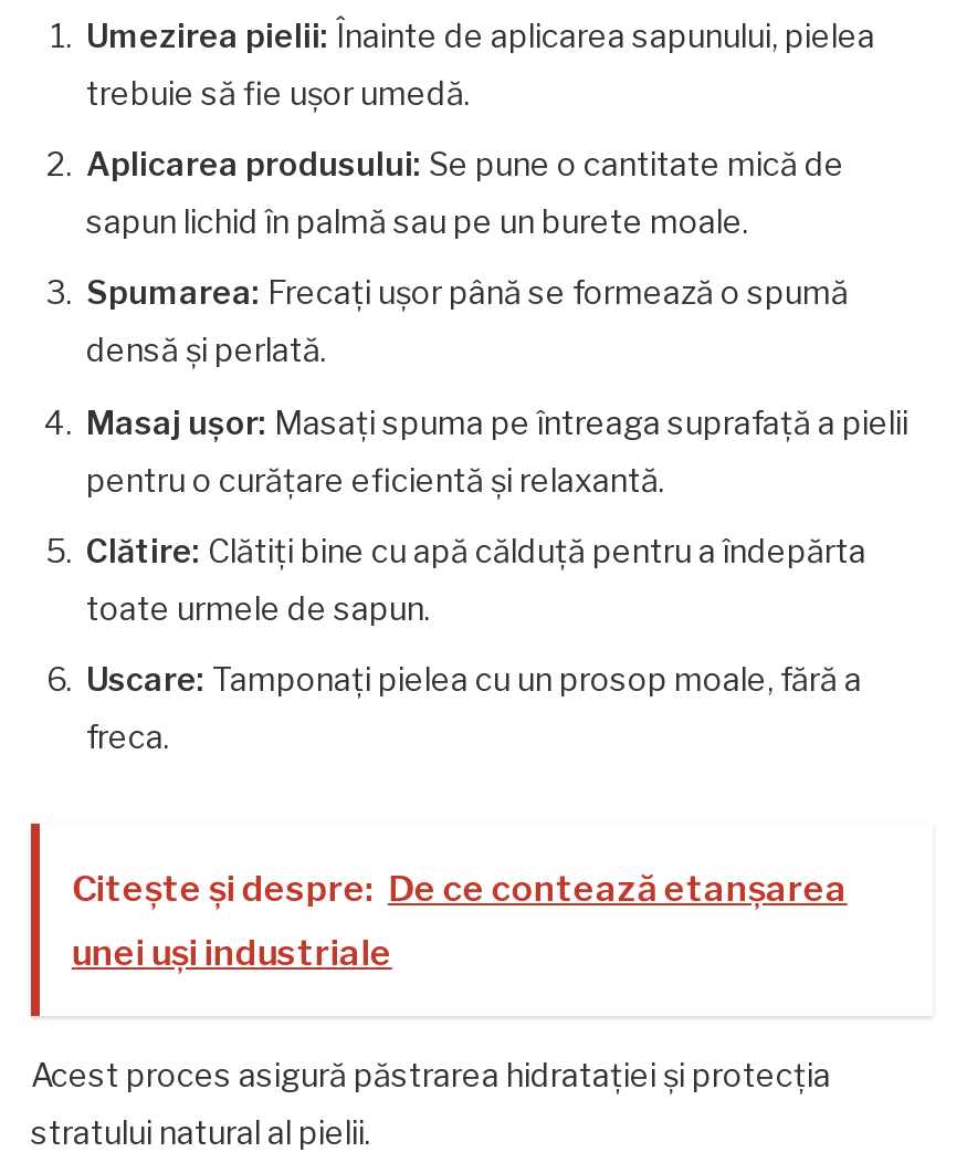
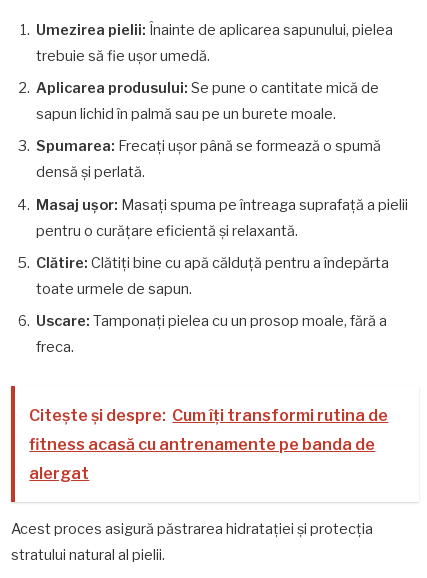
- Citește și despre: De ce contează etanșarea
- unei uși industriale
+ Citește și despre: Cum îți transformi rutina de
+ fitness acasă cu antrenamente pe banda de
+ alergat
